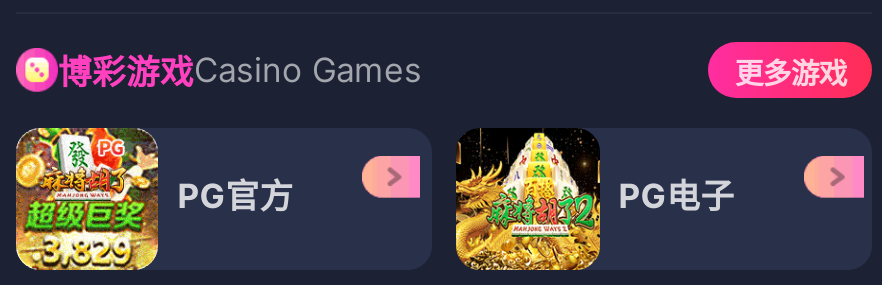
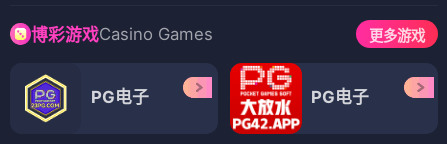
- [image]
- PG官方
+ [image]
+ PG电子

- [image]
+ [image]
